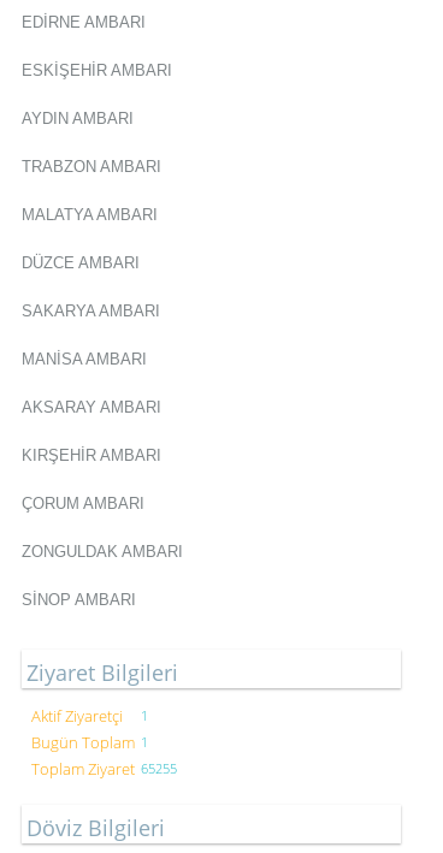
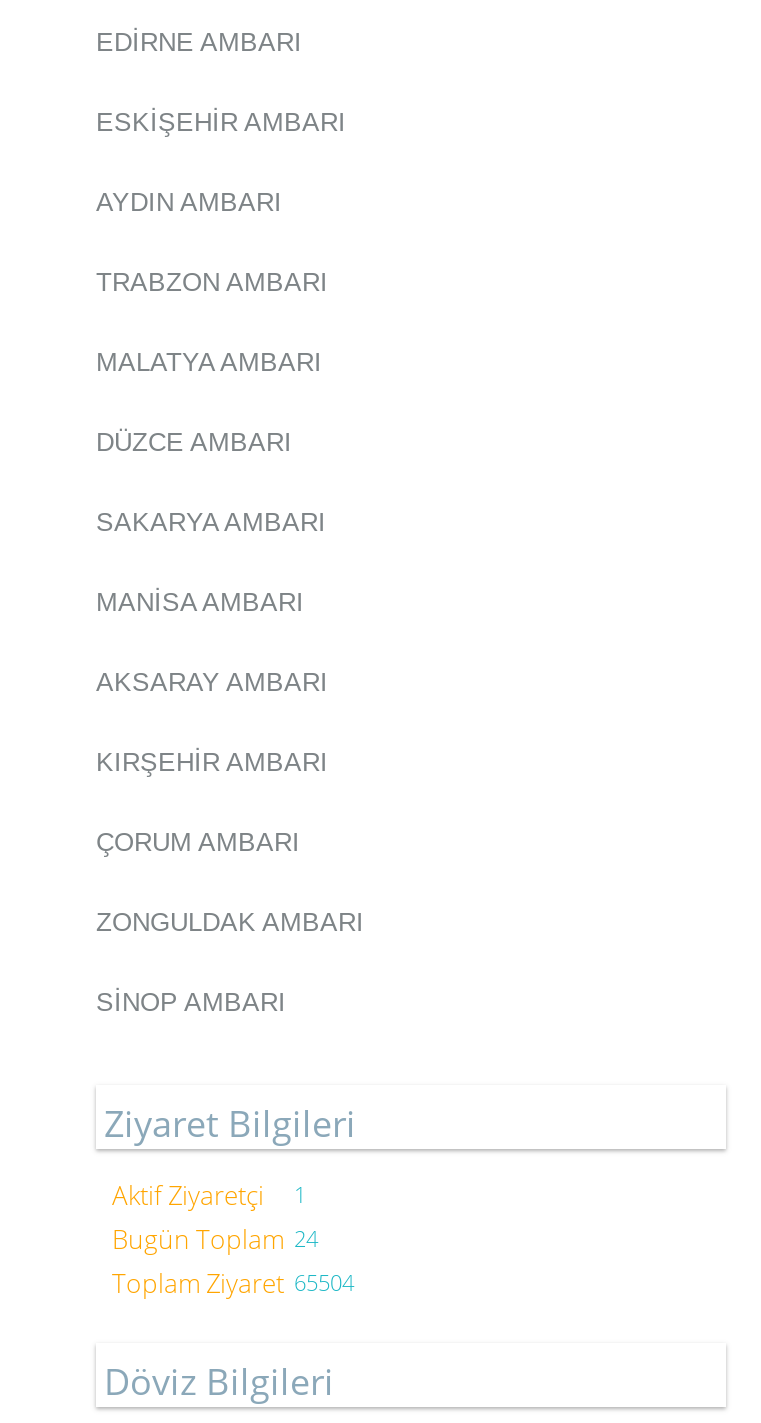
- Bugün Toplam 1
+ Bugün Toplam 24

- Toplam Ziyaret 65255
+ Toplam Ziyaret 65504
